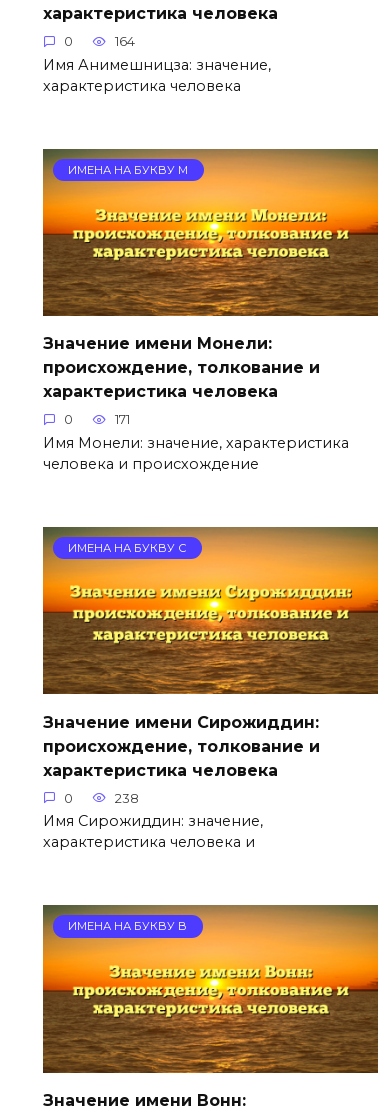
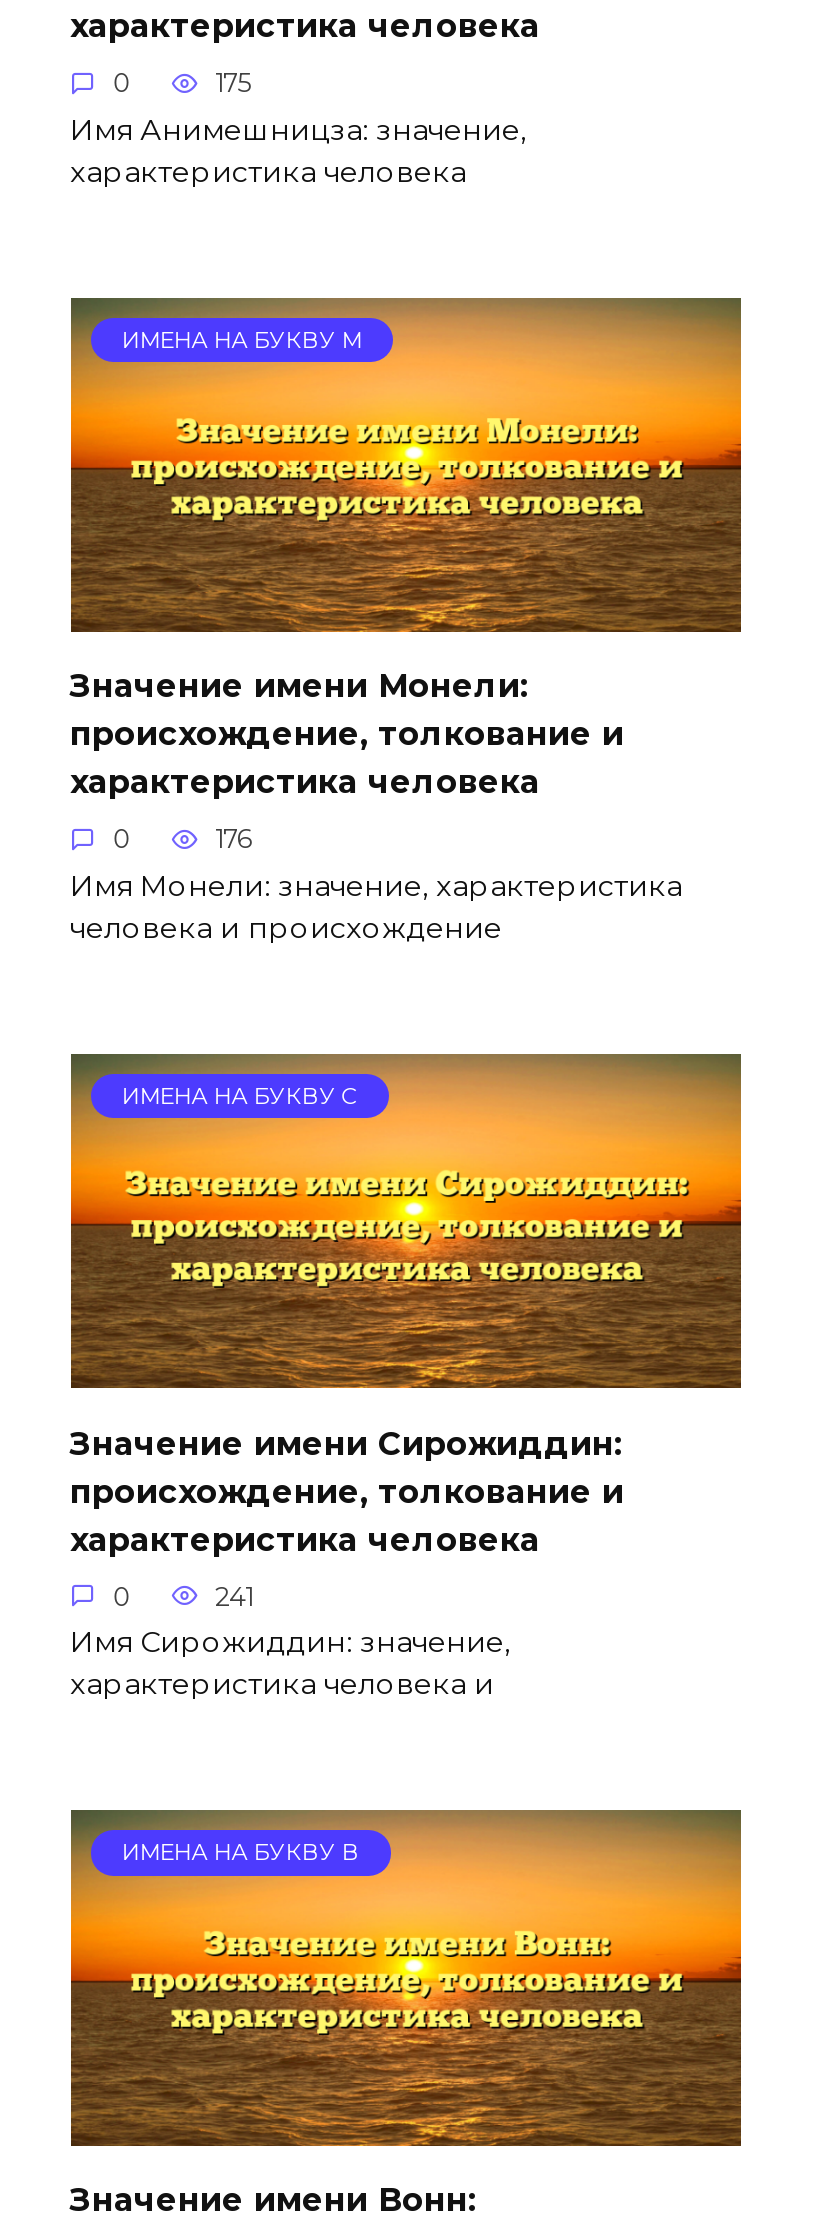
- 164
+ 175

- 171
+ 176

- 238
+ 241
